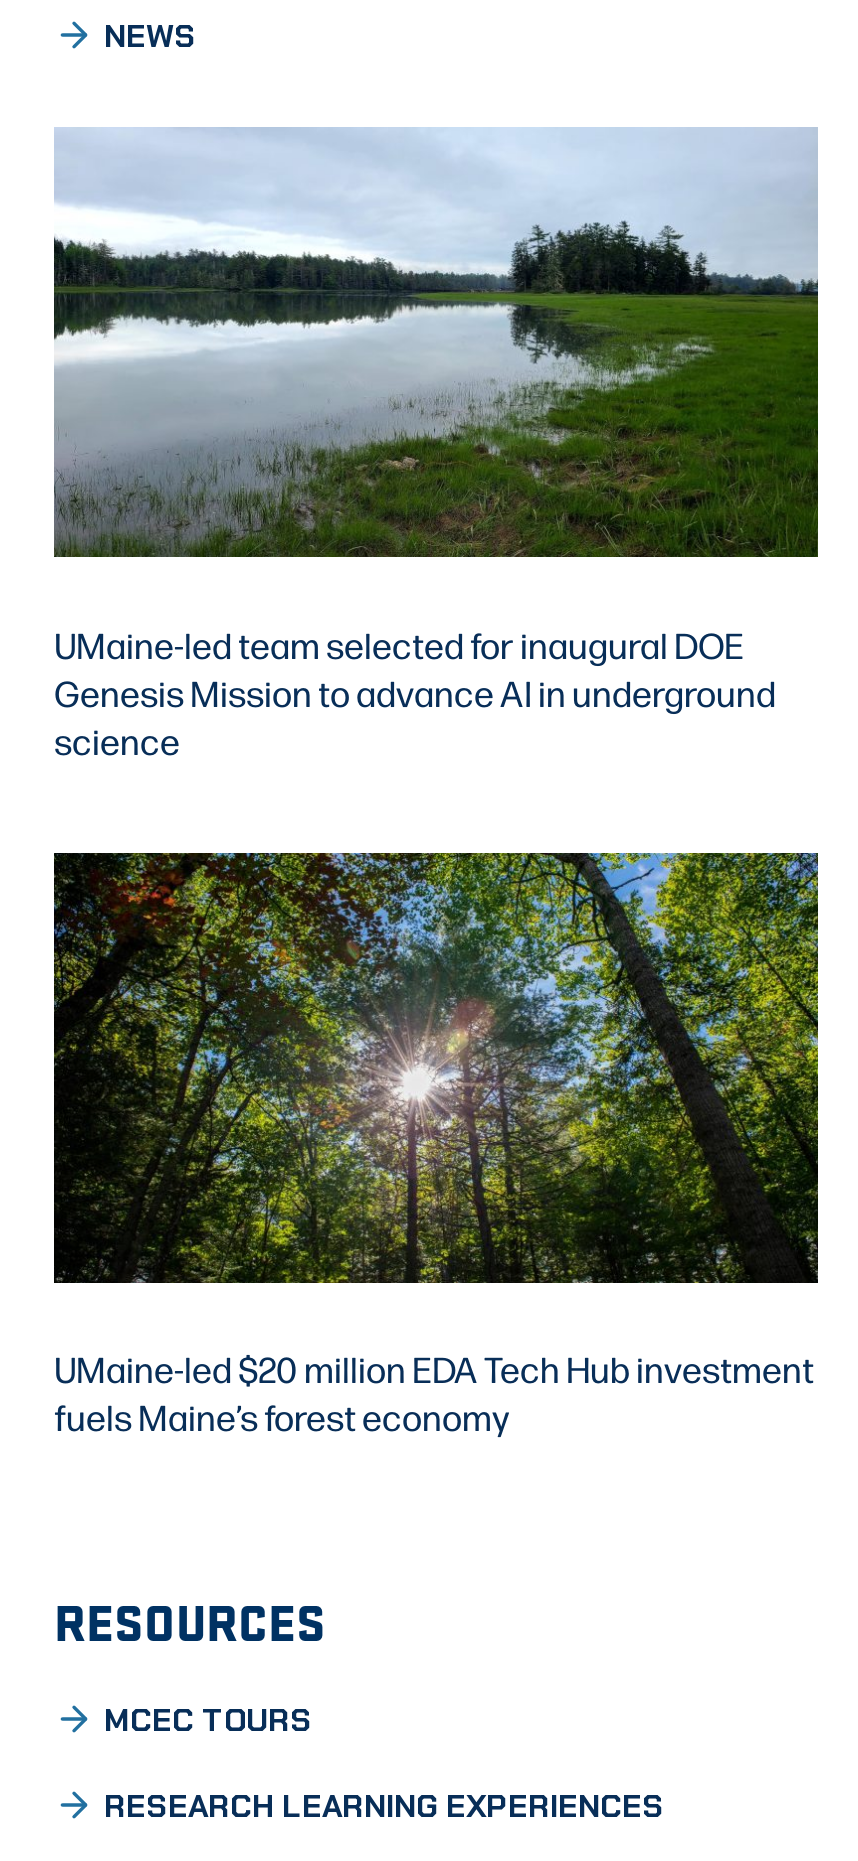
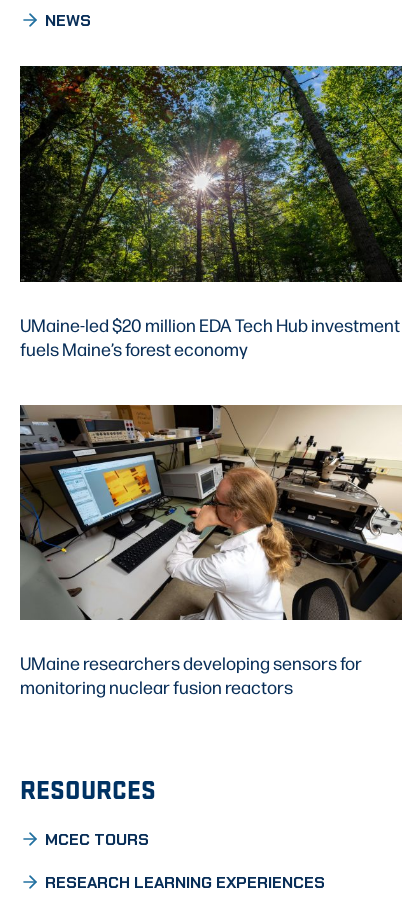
- [image]
- UMaine-led team selected for inaugural DOE
- Genesis Mission to advance AI in underground
- science

moved up: [image] | UMaine-led $20 million EDA Tech Hub investment | fuels Maine’s forest economy

+ [image]
+ UMaine researchers developing sensors for
+ monitoring nuclear fusion reactors
